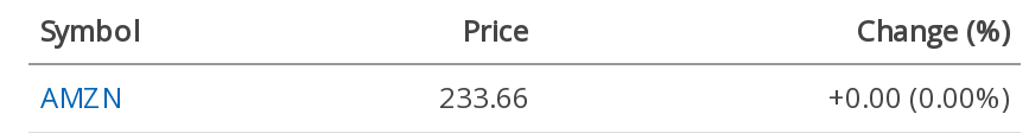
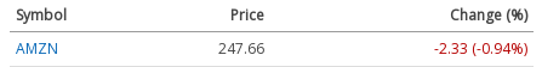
- 233.66
+ 247.66

- +0.00 (0.00%)
+ -2.33 (-0.94%)
